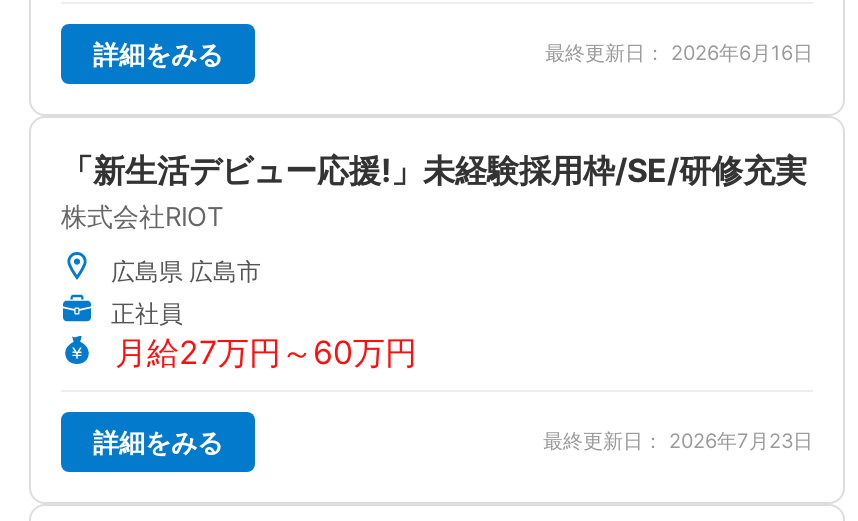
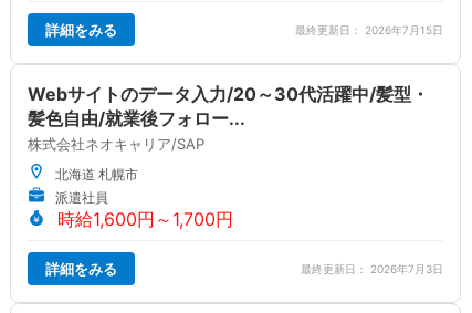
- 最終更新日： 2026年6月16日
+ 最終更新日： 2026年7月15日

- 「新生活デビュー応援!」未経験採用枠/SE/研修充実
- 株式会社RIOT
+ Webサイトのデータ入力/20～30代活躍中/髪型・
+ 髪色自由/就業後フォロー...
+ 株式会社ネオキャリア/SAP

- 広島県 広島市
- 正社員
- 月給27万円～60万円
+ 北海道 札幌市
+ 派遣社員
+ 時給1,600円～1,700円

- 最終更新日： 2026年7月23日
+ 最終更新日： 2026年7月3日
